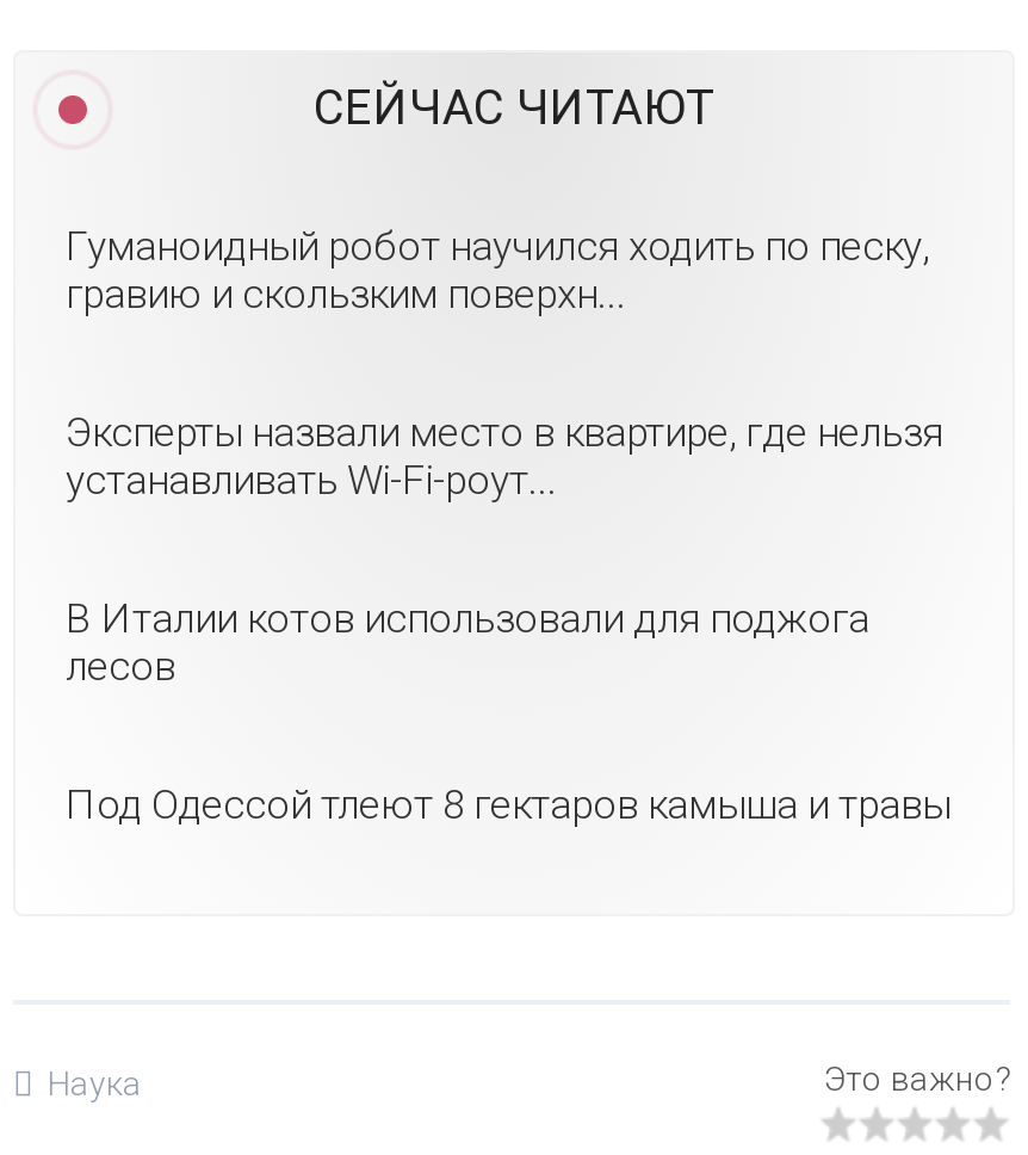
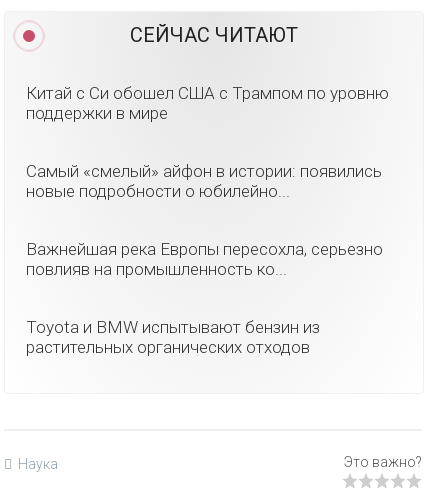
- Гуманоидный робот научился ходить по песку,
- гравию и скользким поверхн...
+ Китай с Си обошел США с Трампом по уровню
+ поддержки в мире

- Эксперты назвали место в квартире, где нельзя
- устанавливать Wi-Fi-роут...
+ Самый «смелый» айфон в истории: появились
+ новые подробности о юбилейно...

- В Италии котов использовали для поджога
- лесов
+ Важнейшая река Европы пересохла, серьезно
+ повлияв на промышленность ко...

- Под Одессой тлеют 8 гектаров камыша и травы
+ Toyota и BMW испытывают бензин из
+ растительных органических отходов
